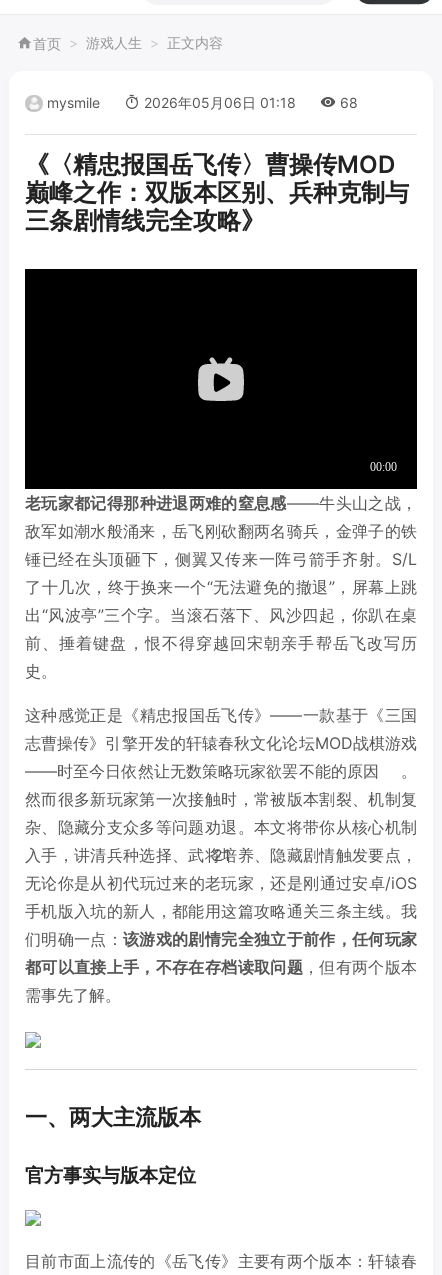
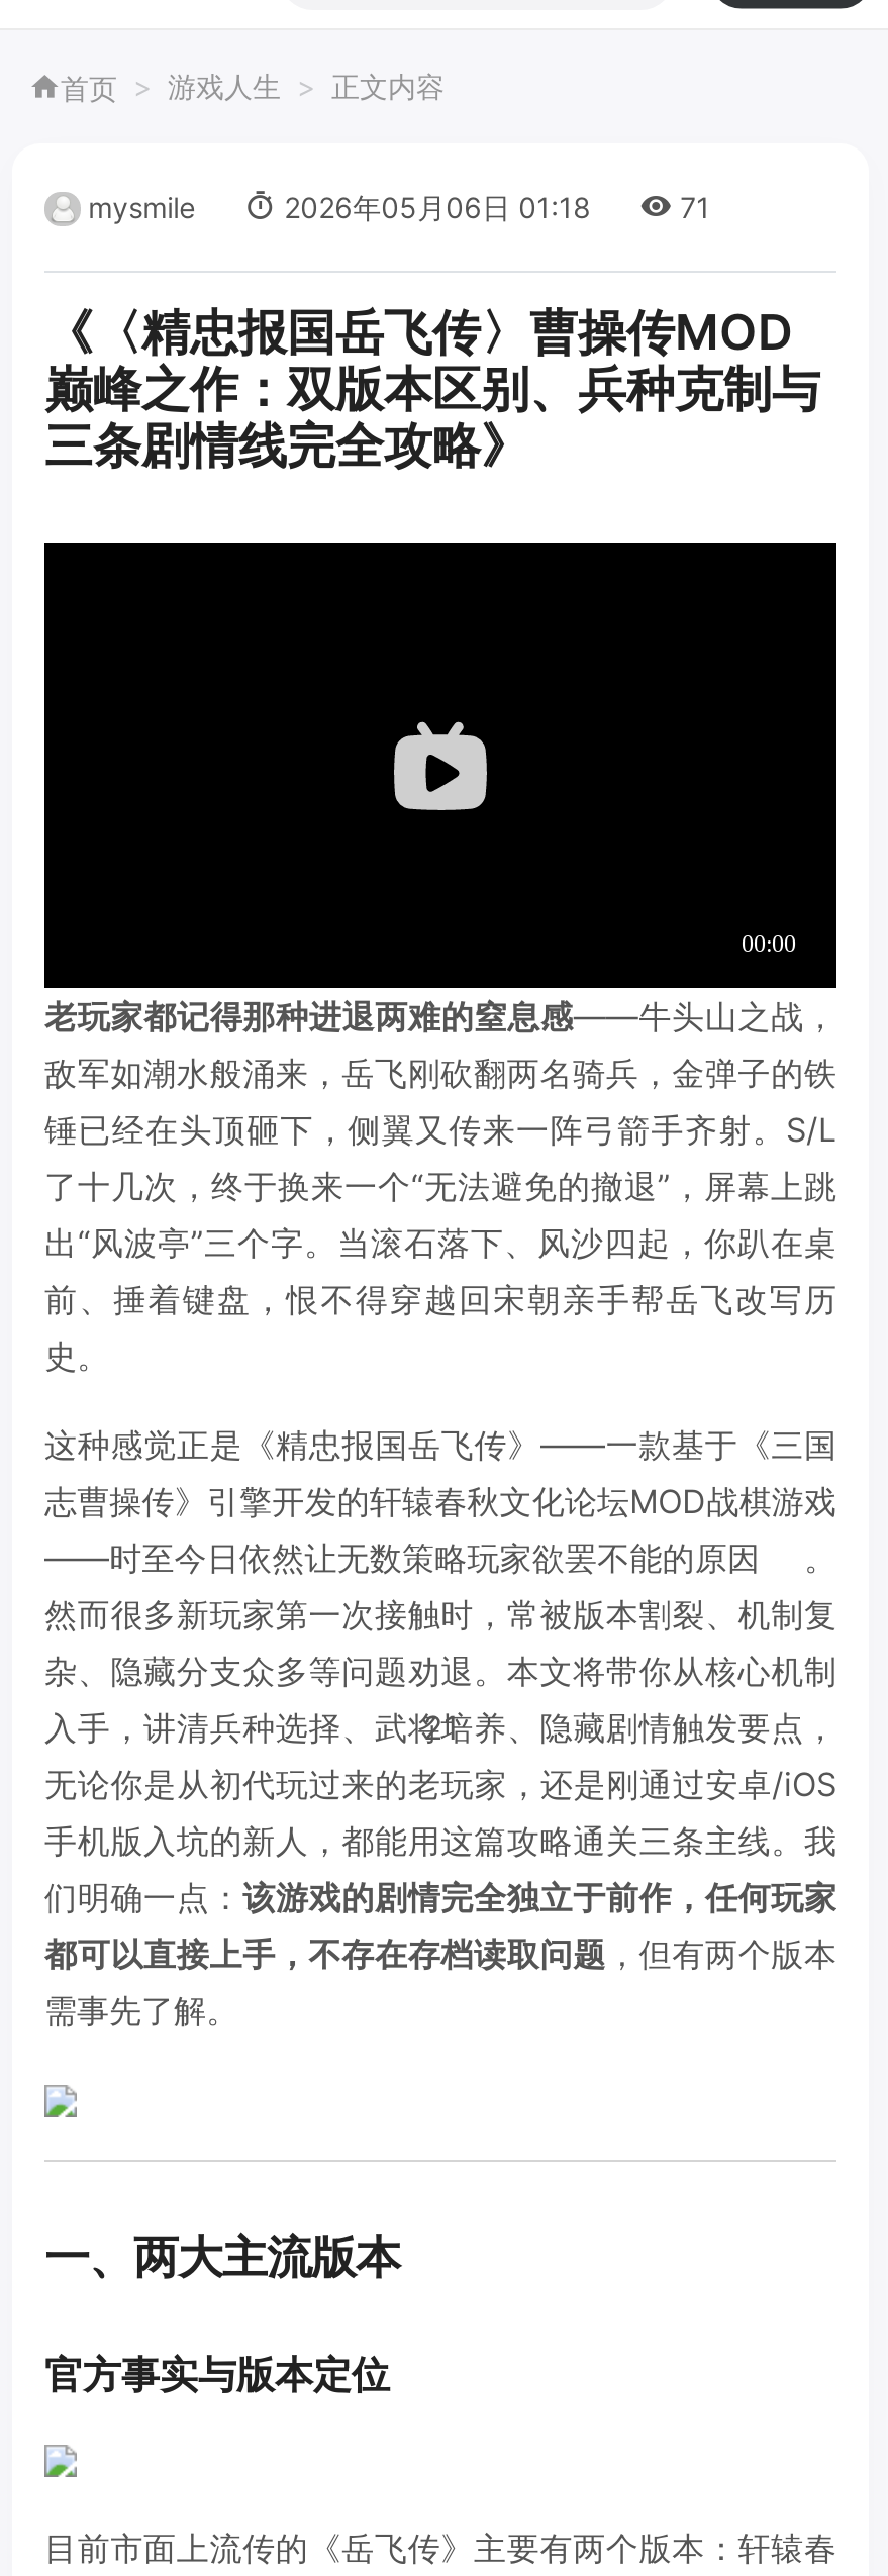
- 68
+ 71
